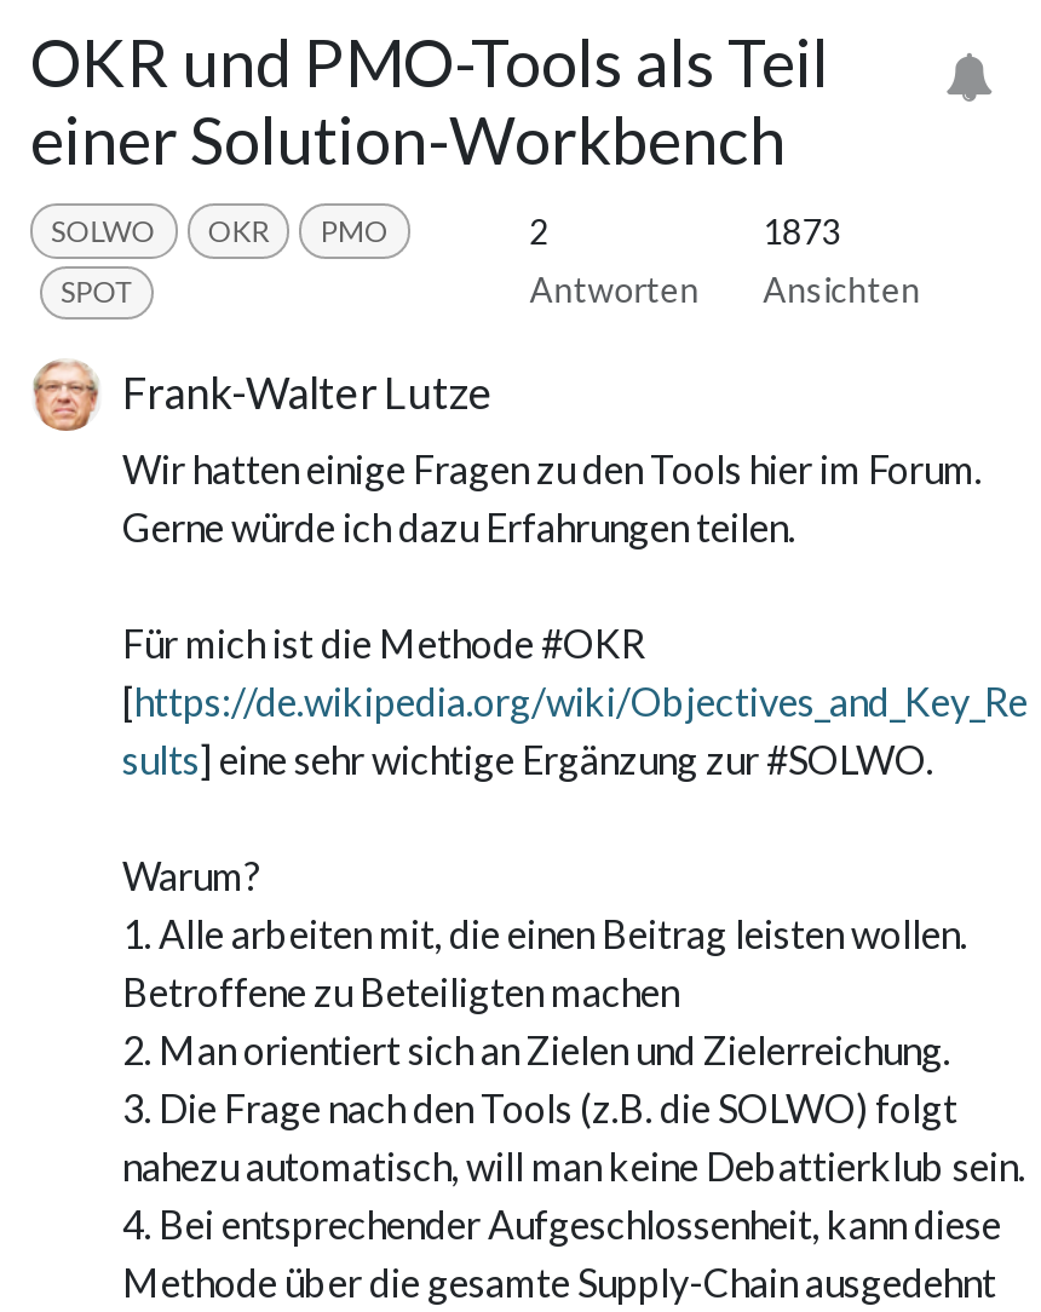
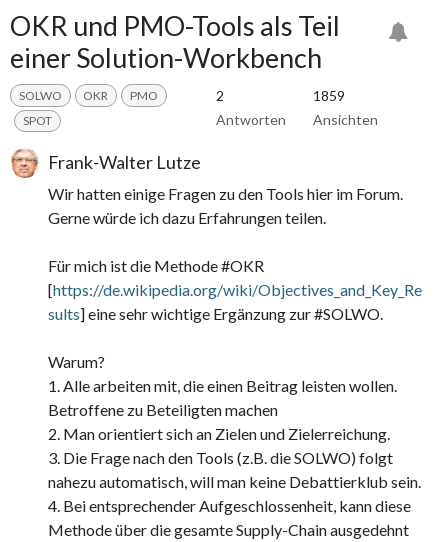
- 1873
+ 1859
